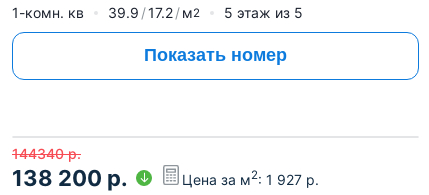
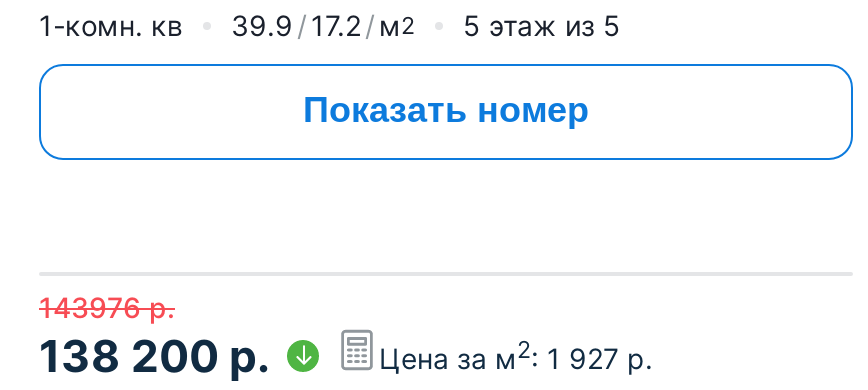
- 144340 р.
+ 143976 р.
